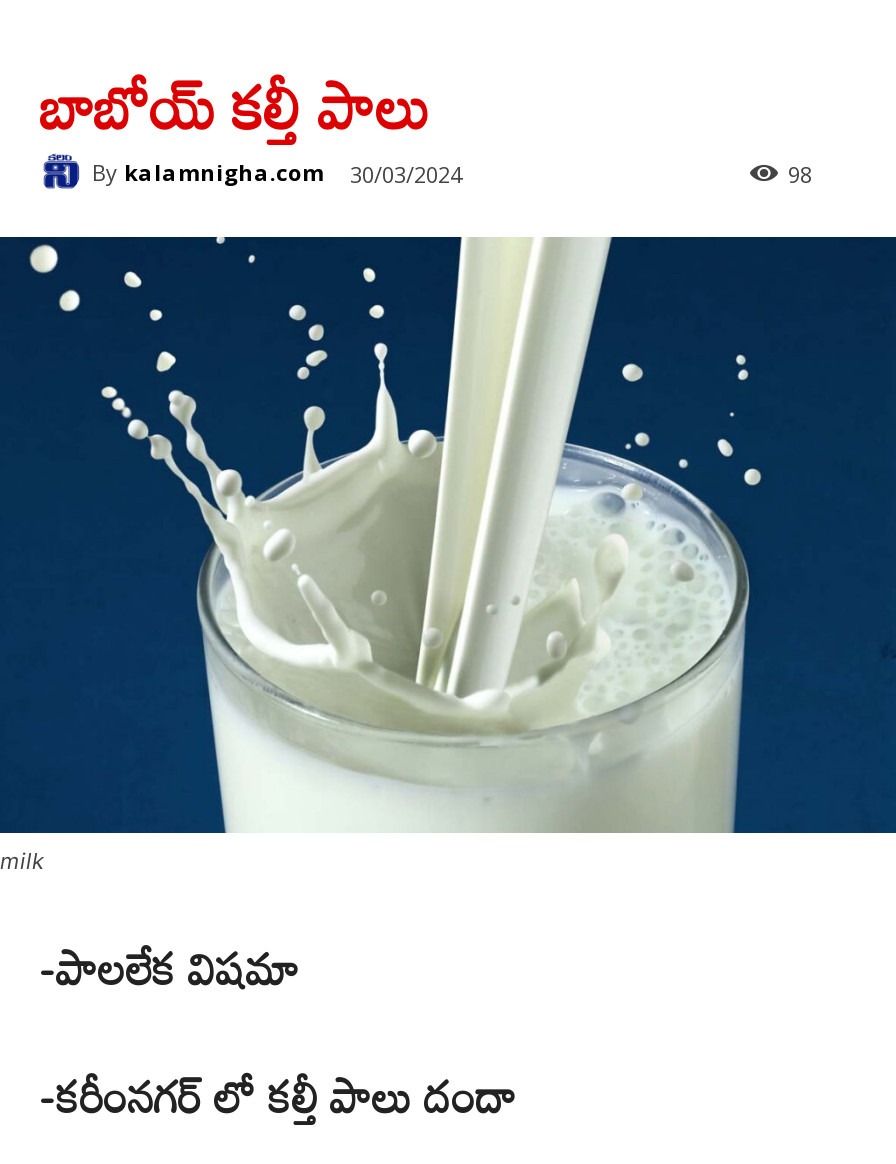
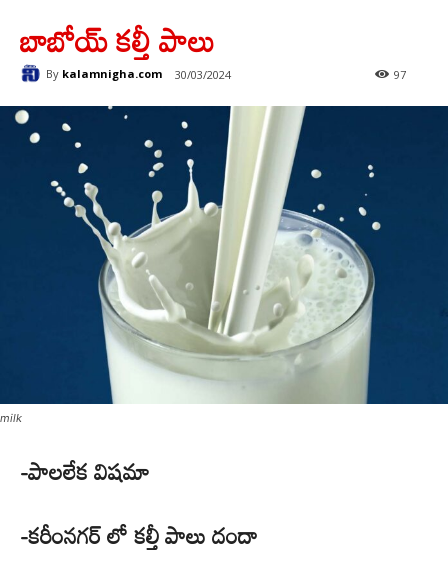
- 98
+ 97
